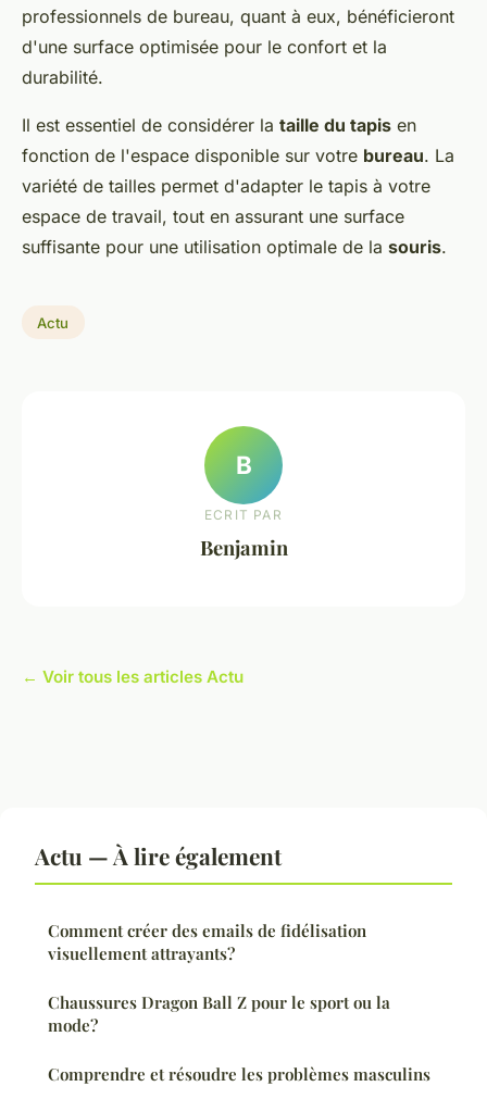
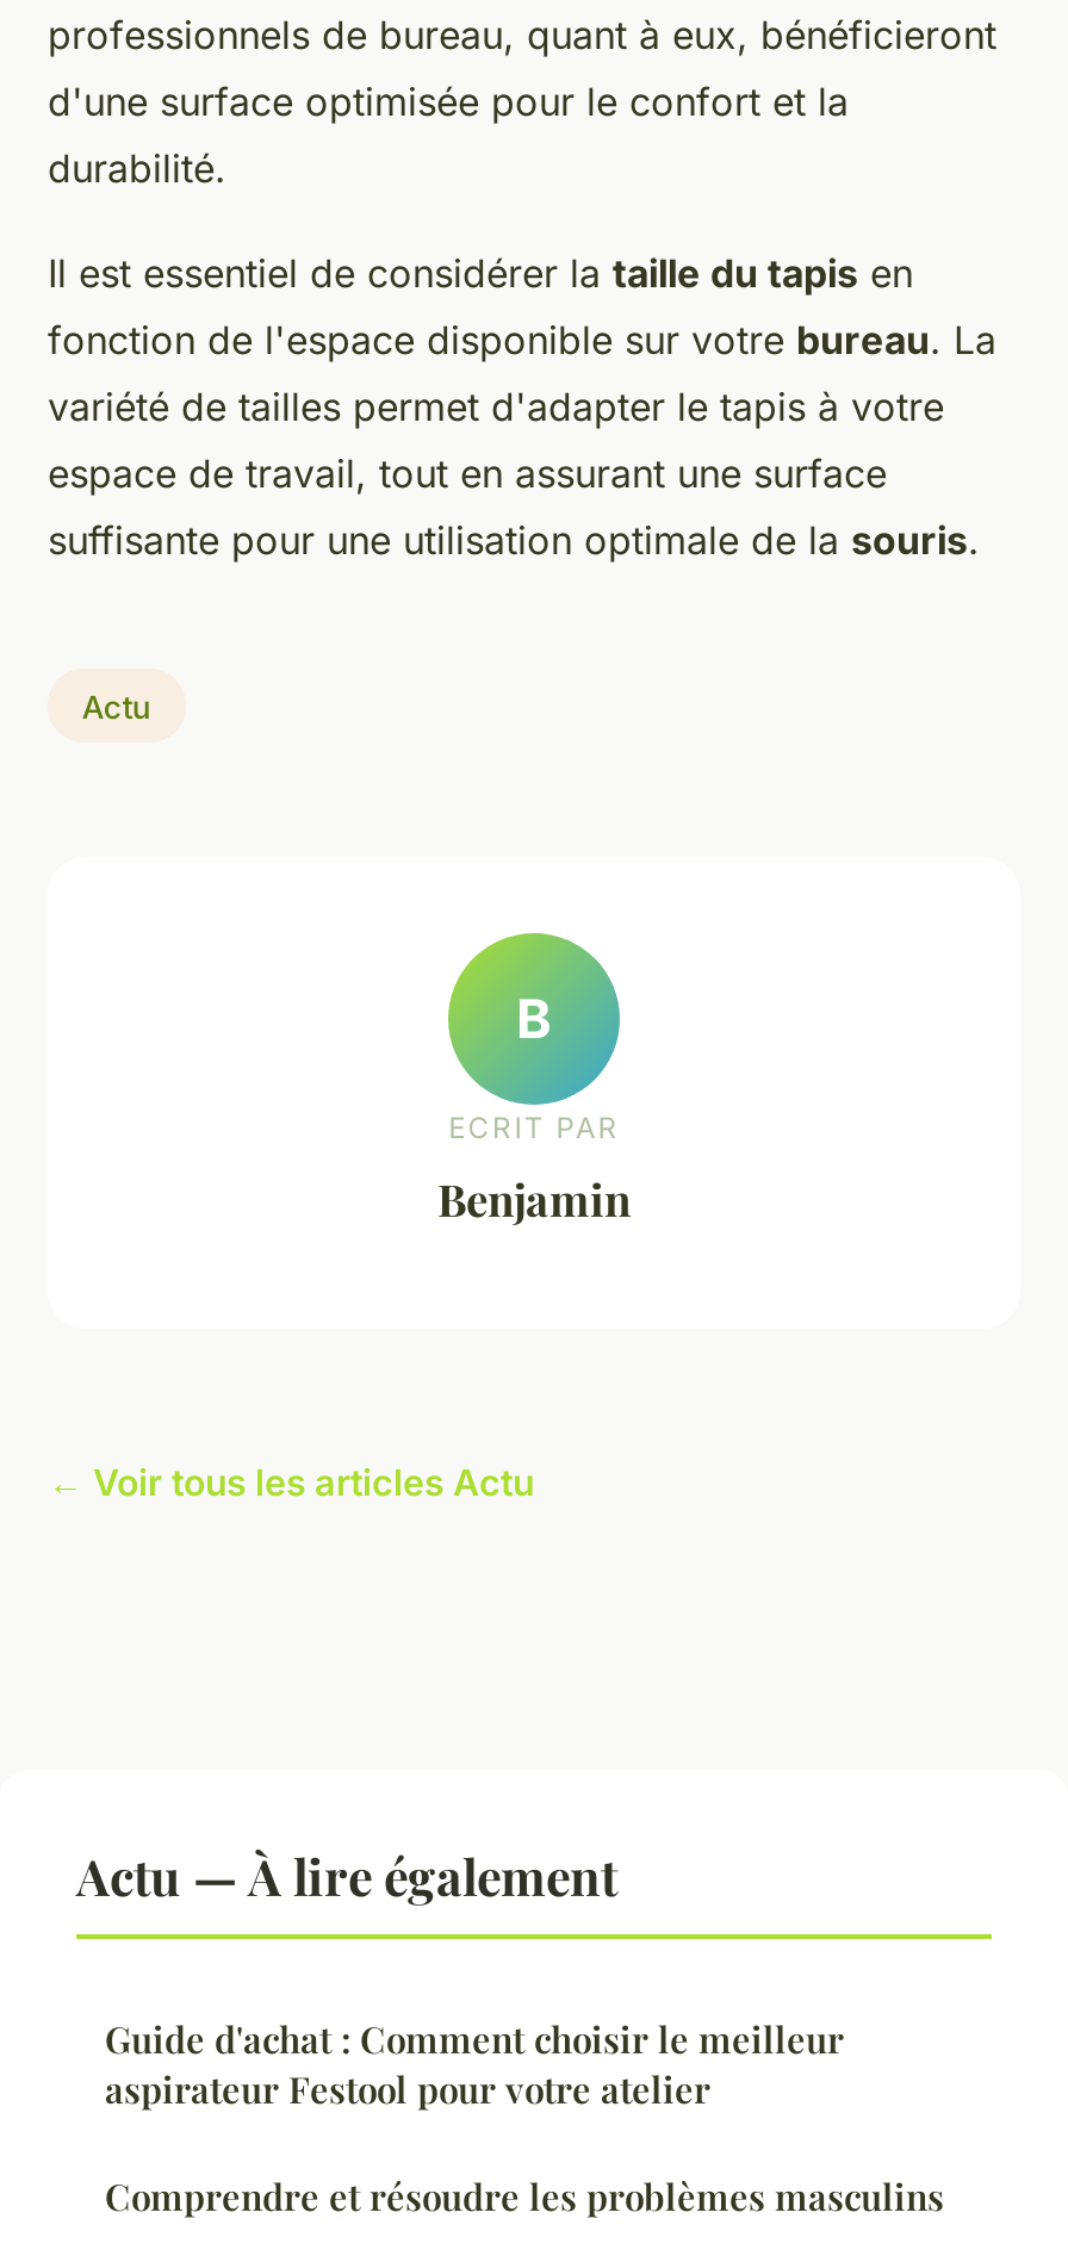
- Comment créer des emails de fidélisation
- visuellement attrayants?
- Chaussures Dragon Ball Z pour le sport ou la
- mode?
+ Guide d'achat : Comment choisir le meilleur
+ aspirateur Festool pour votre atelier
